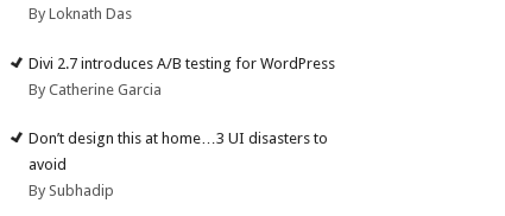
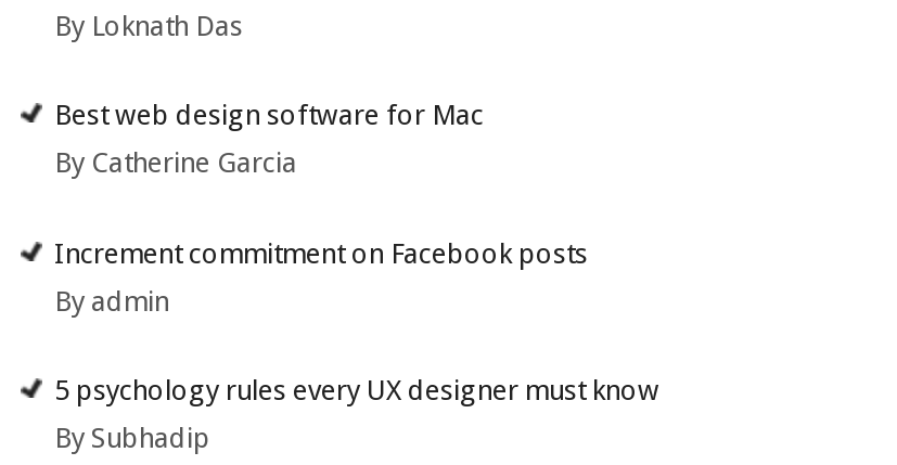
- Divi 2.7 introduces A/B testing for WordPress
+ Best web design software for Mac

- Don’t design this at home…3 UI disasters to
- avoid
+ Increment commitment on Facebook posts
+ By admin
+ 5 psychology rules every UX designer must know
